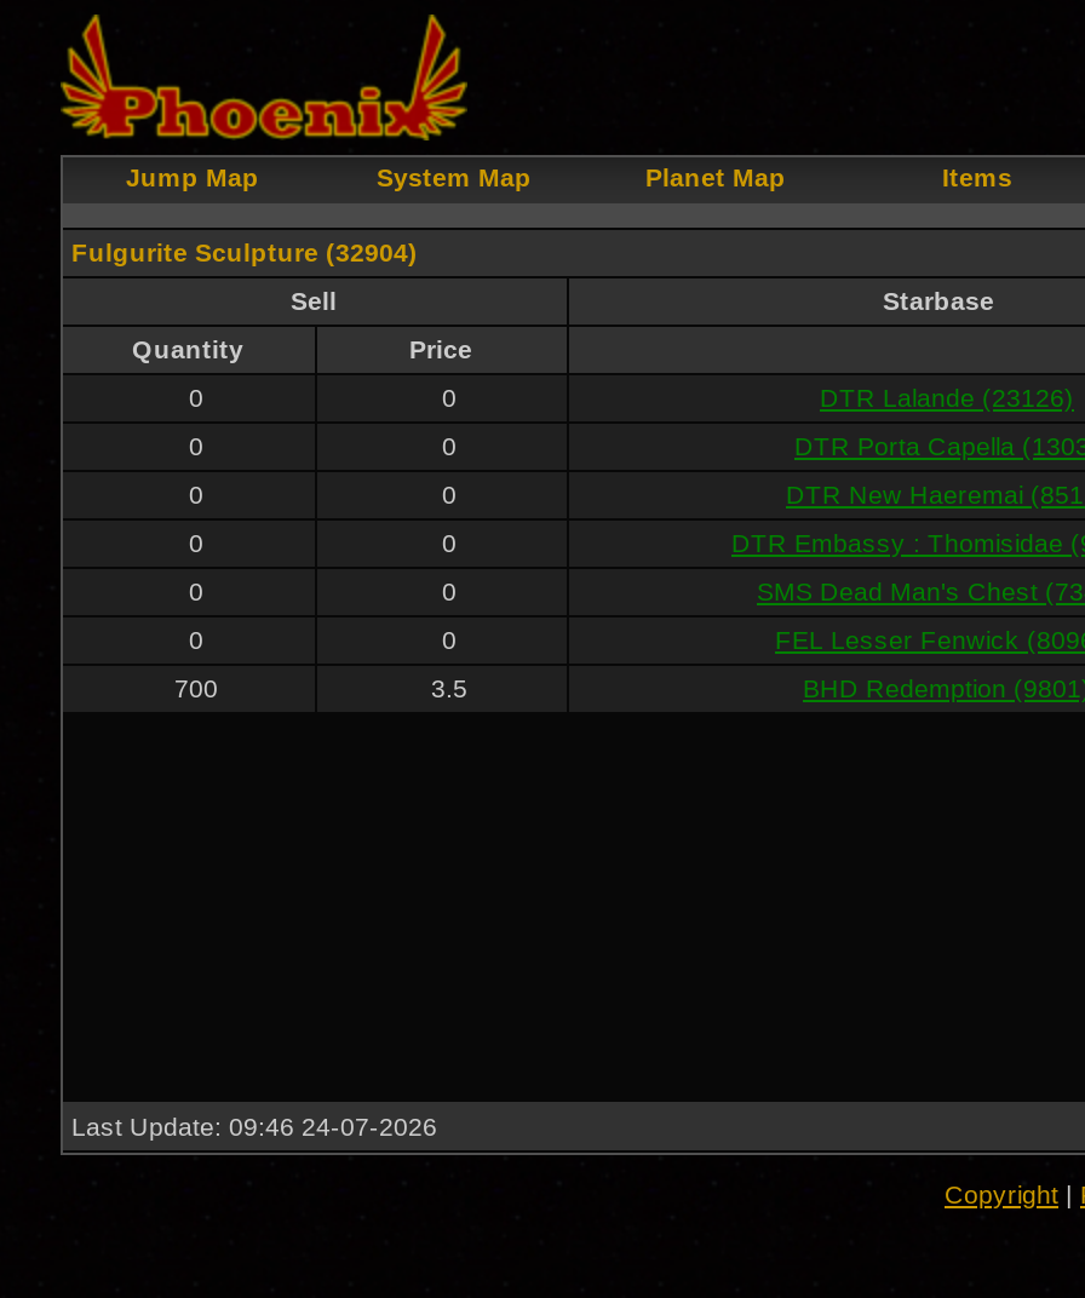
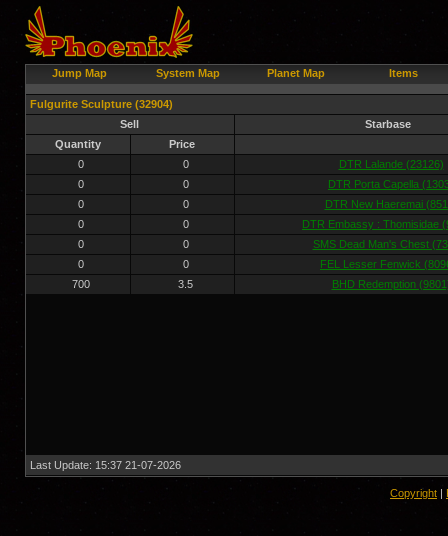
- Last Update: 09:46 24-07-2026
+ Last Update: 15:37 21-07-2026
